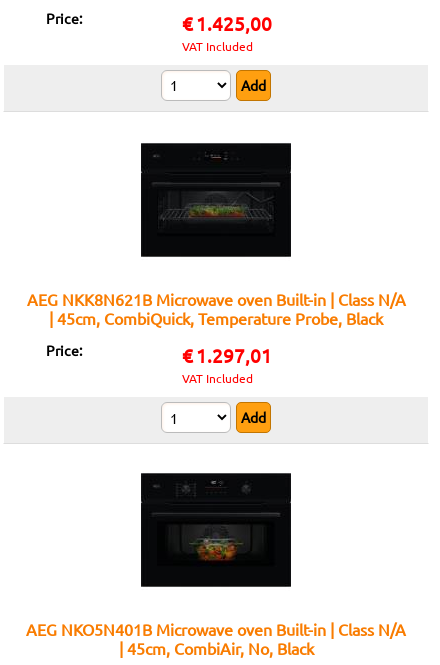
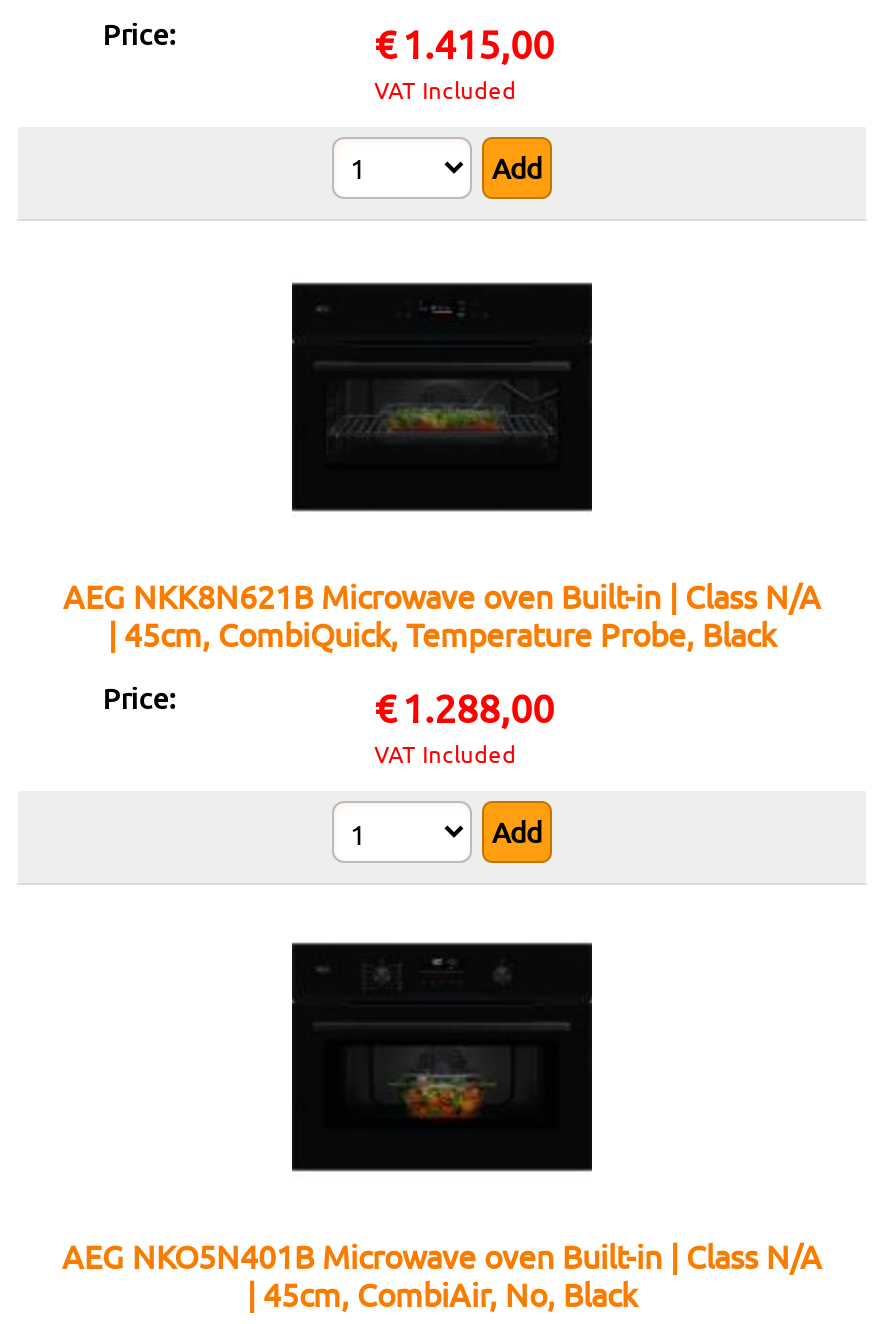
- € 1.425,00
+ € 1.415,00

- € 1.297,01
+ € 1.288,00
